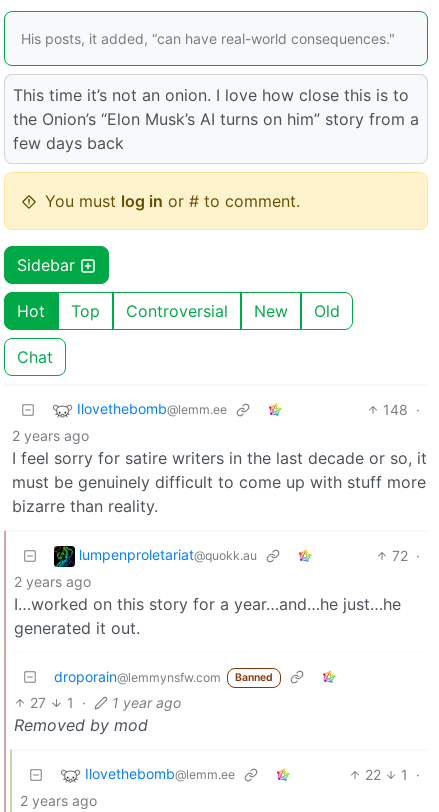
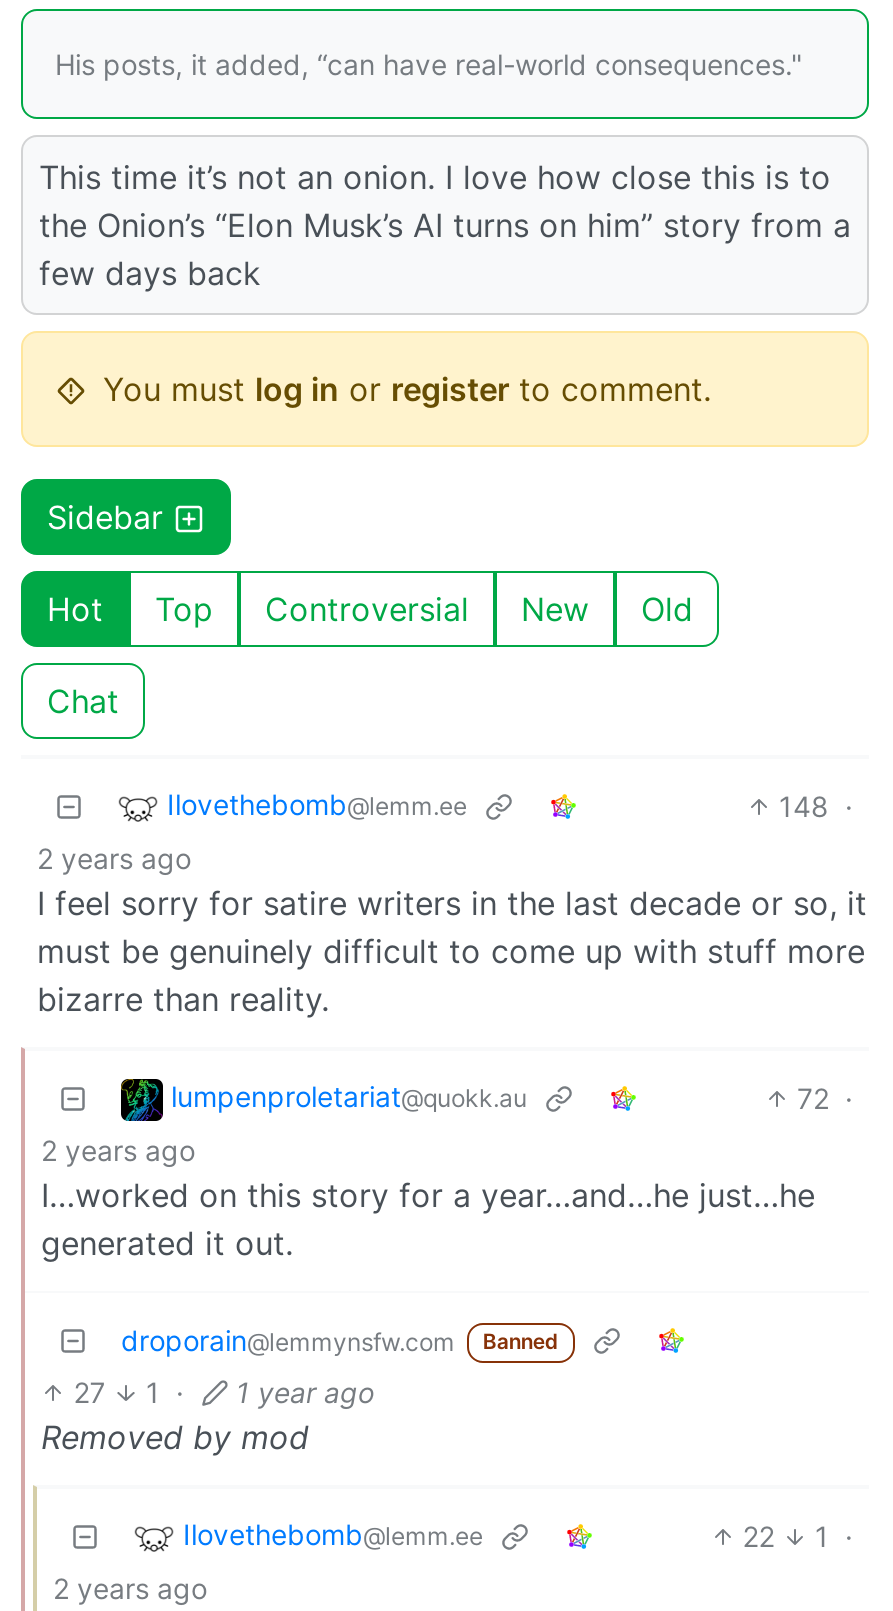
- You must log in or # to comment.
+ You must log in or register to comment.
